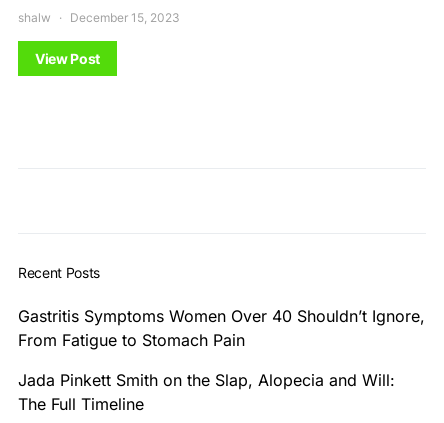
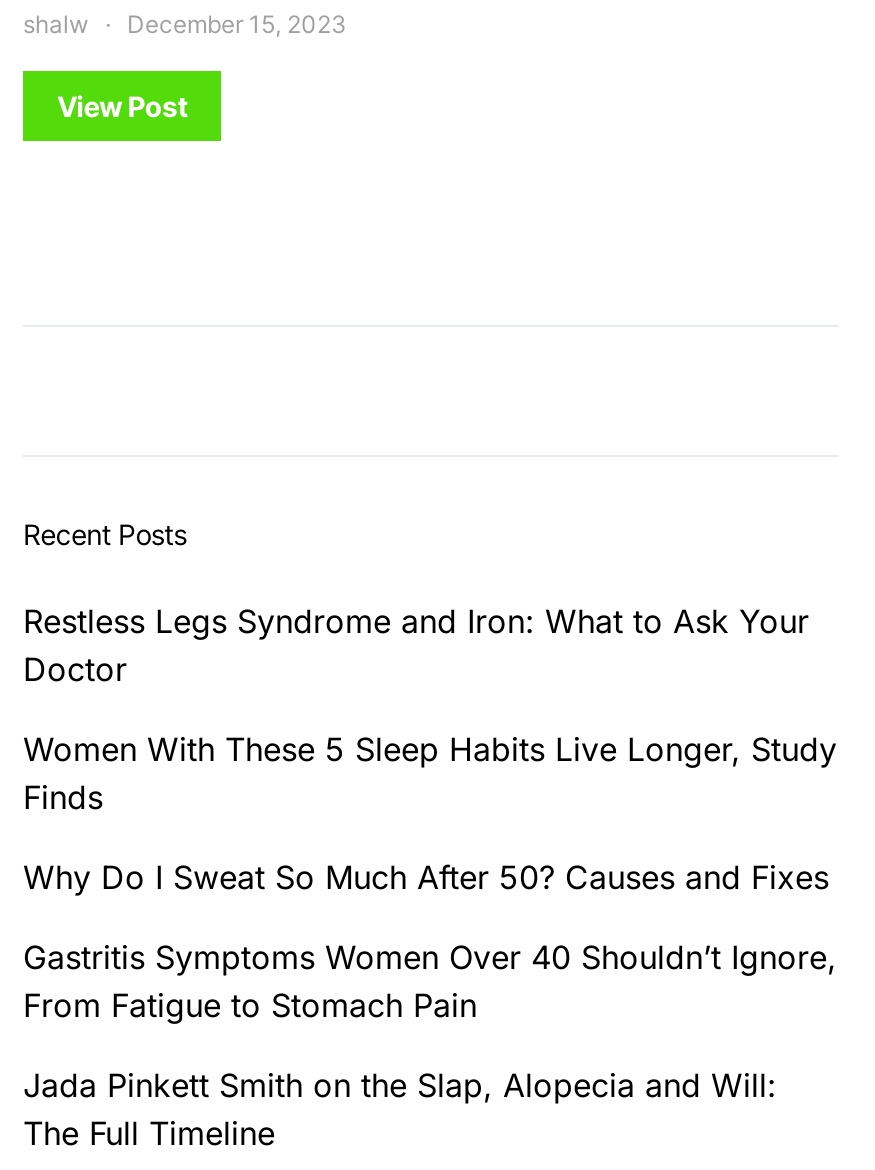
+ Restless Legs Syndrome and Iron: What to Ask Your
+ Doctor
+ Women With These 5 Sleep Habits Live Longer, Study
+ Finds
+ Why Do I Sweat So Much After 50? Causes and Fixes
